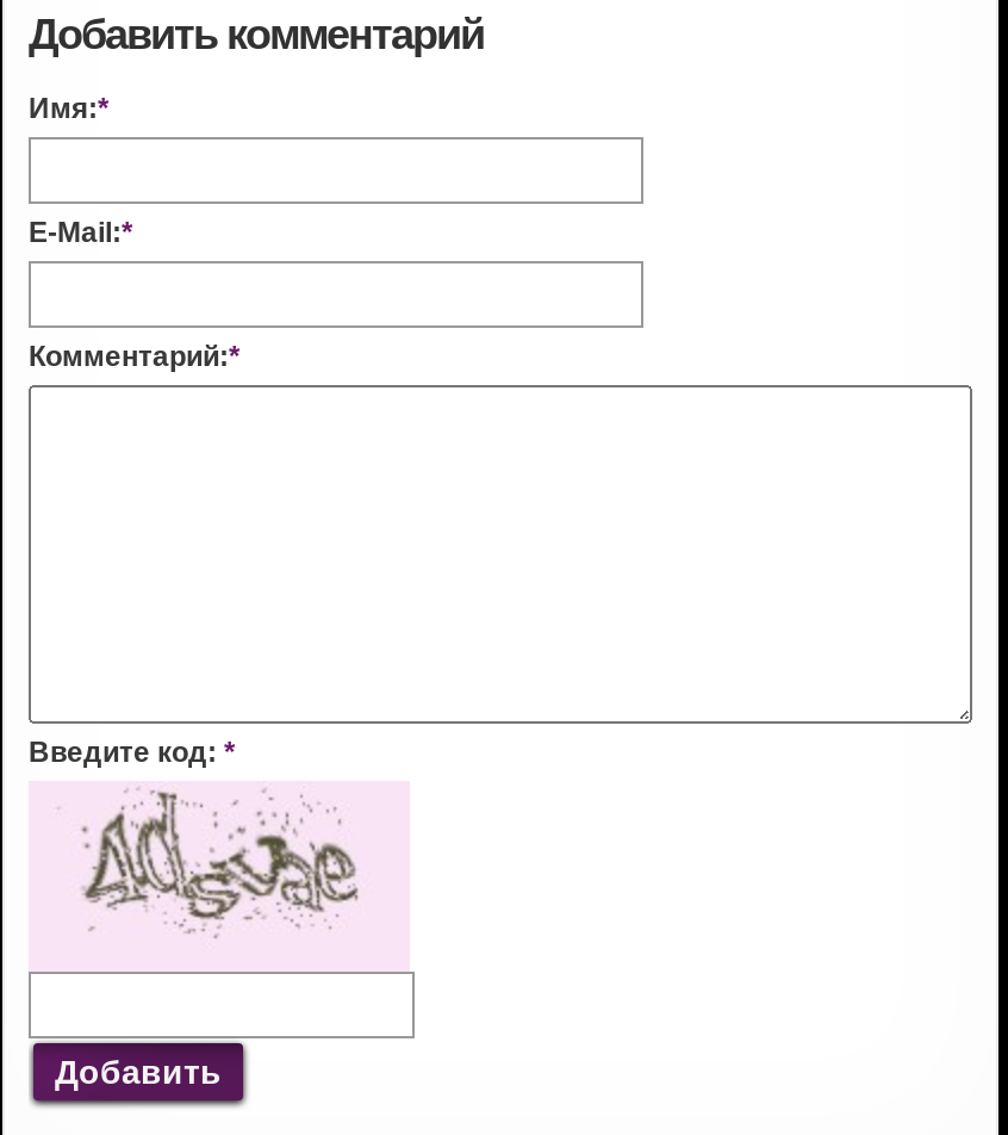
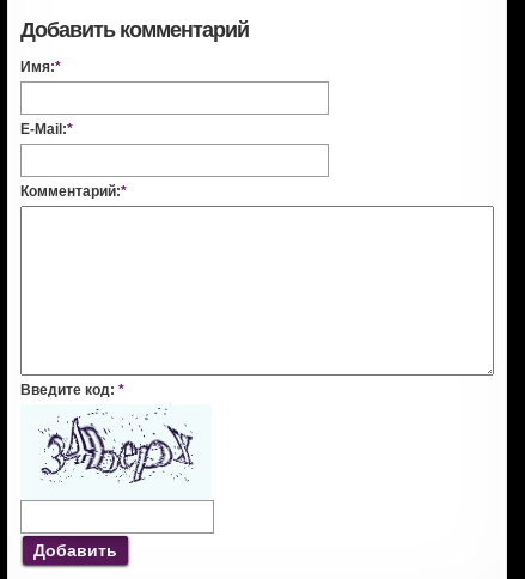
- [image]
+ [image]
